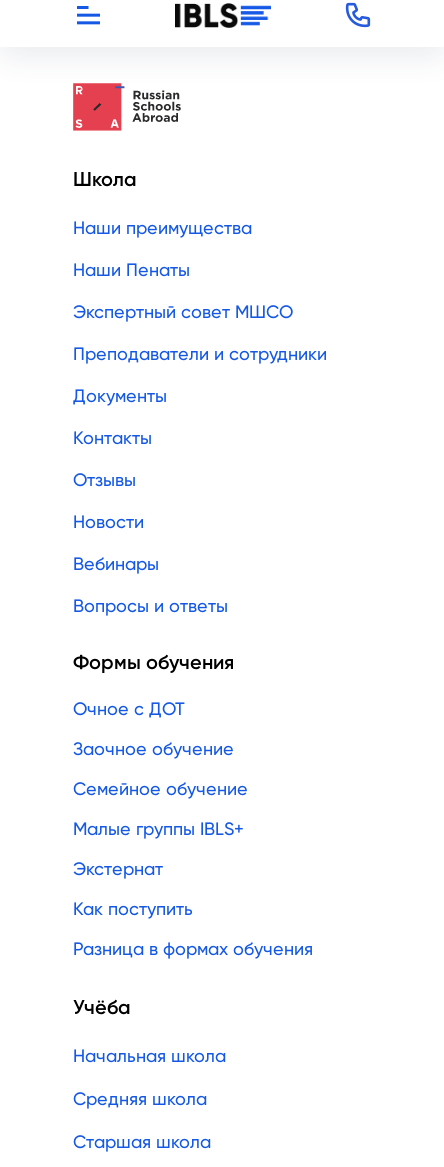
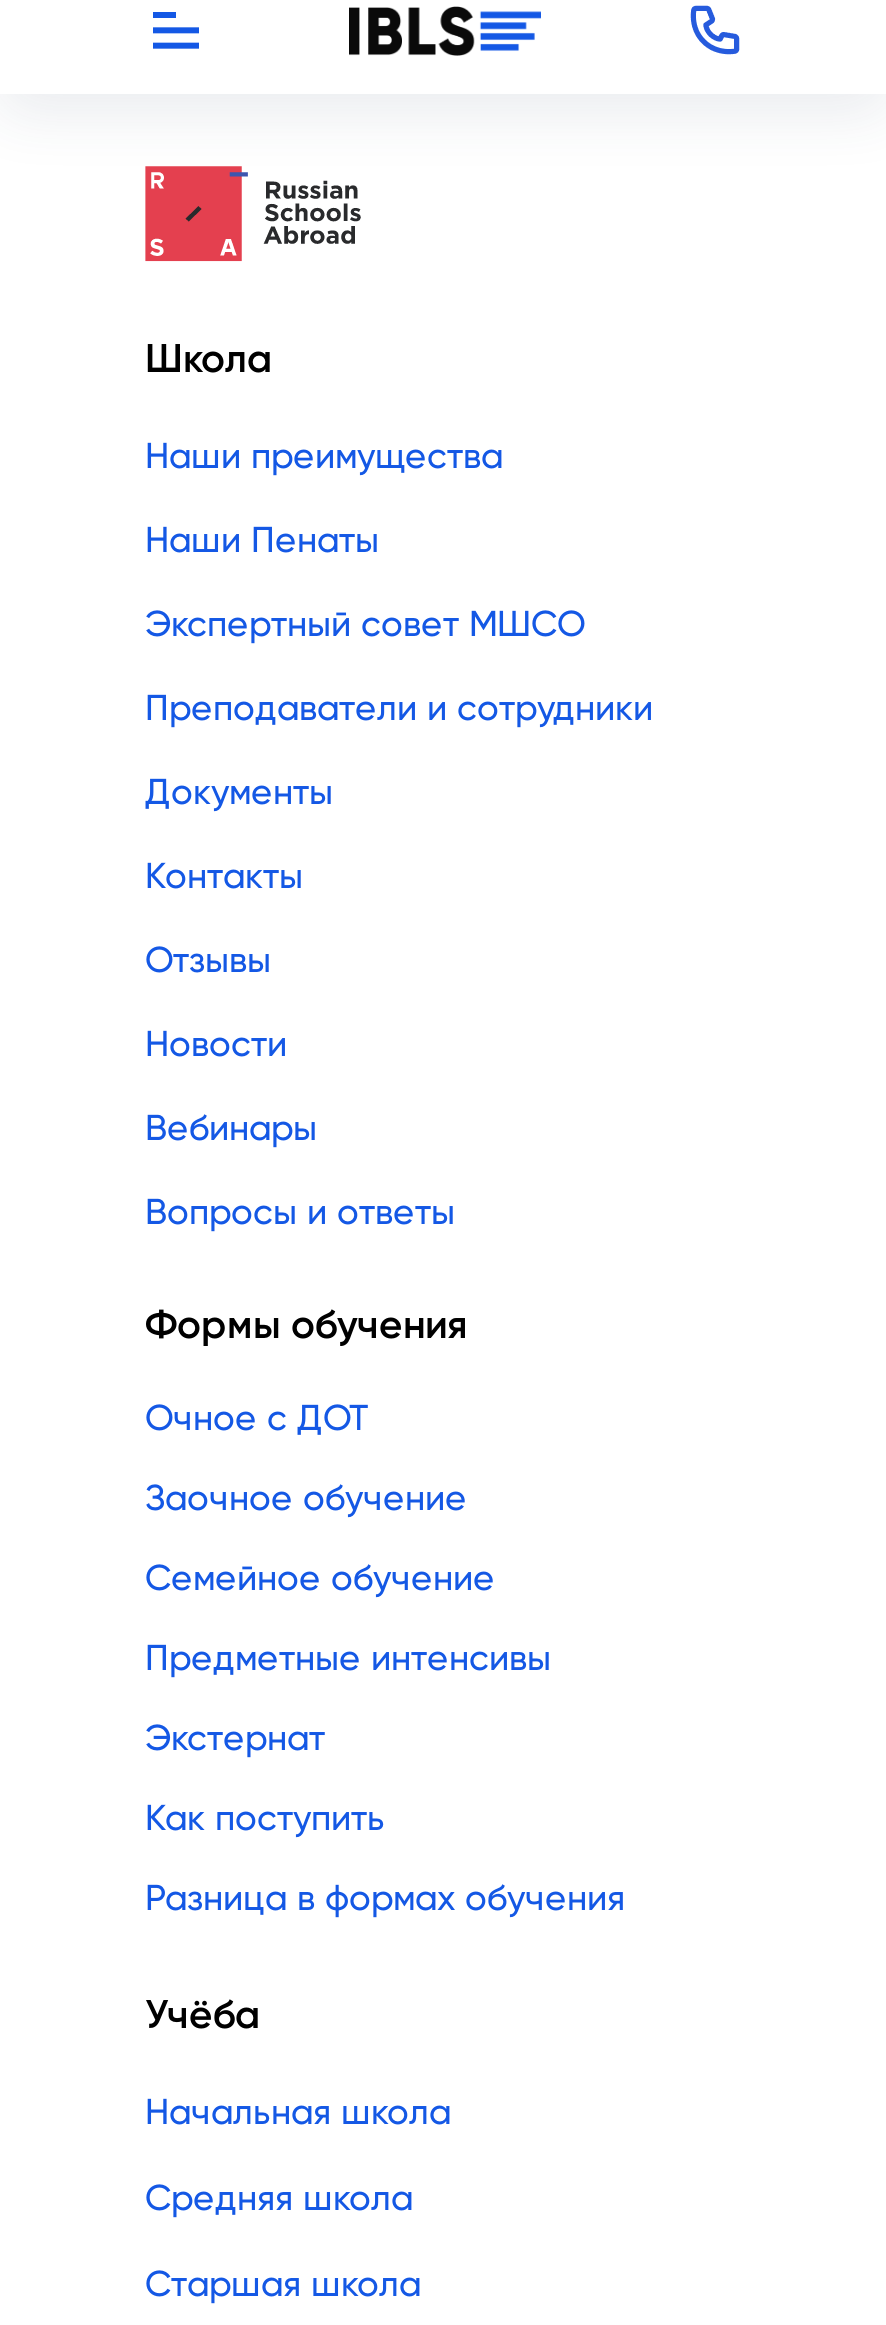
- Малые группы IBLS+
+ Предметные интенсивы
